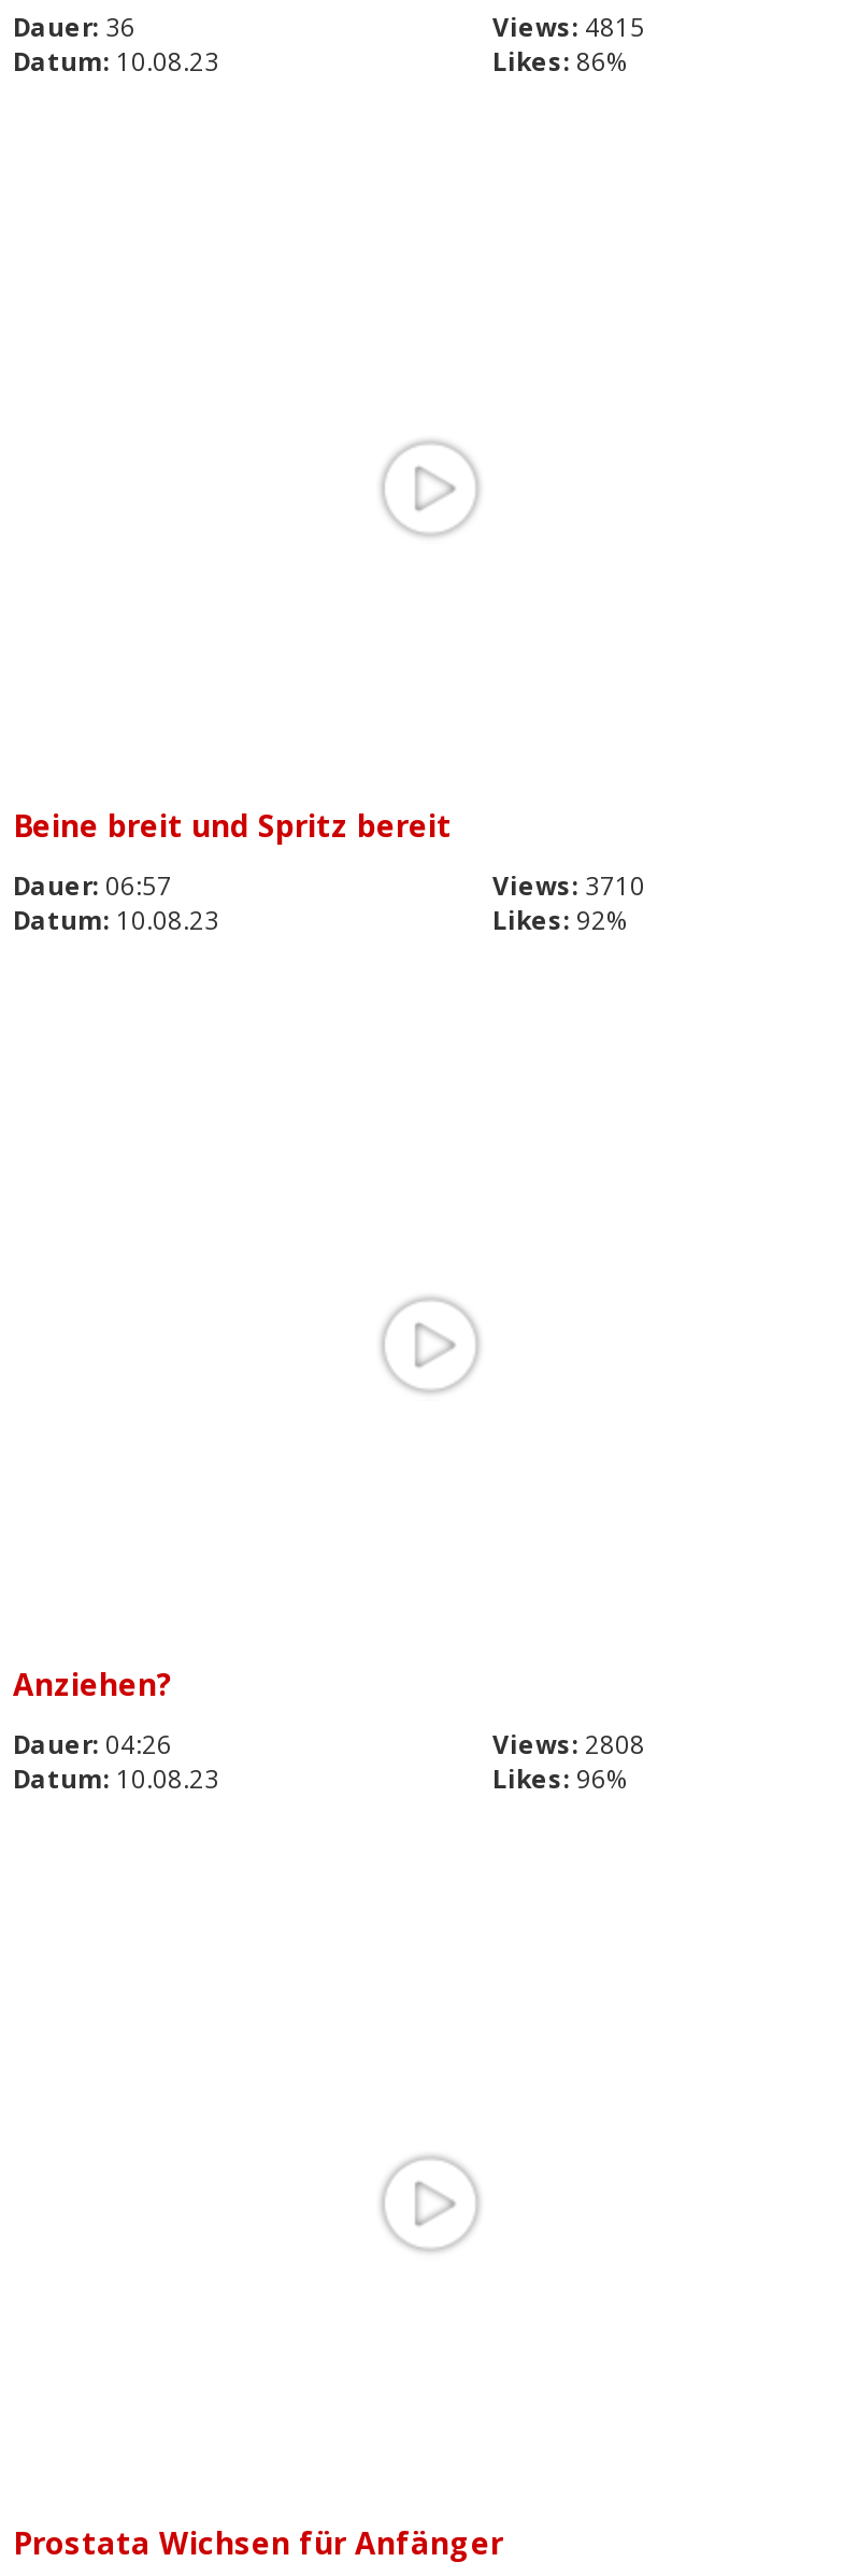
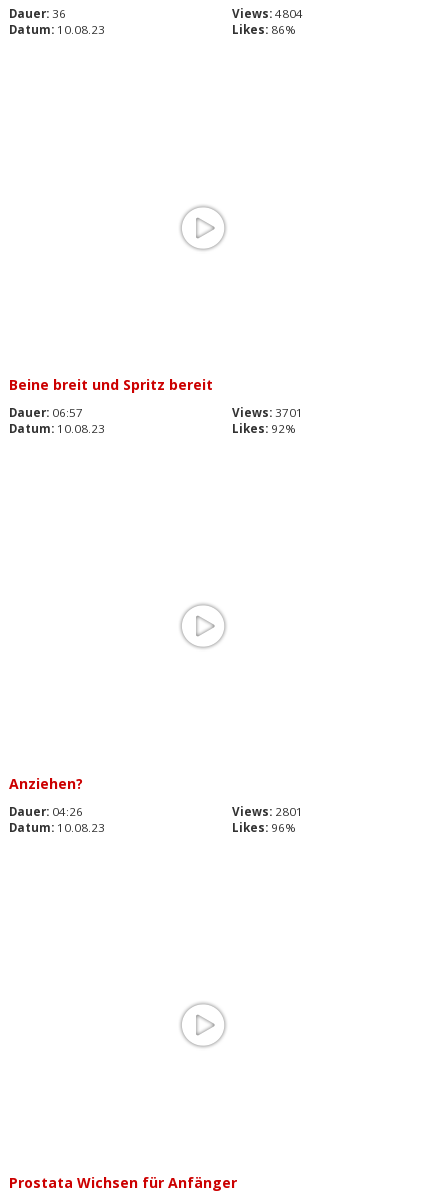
- Views: 4815
+ Views: 4804

- Views: 3710
+ Views: 3701

- Views: 2808
+ Views: 2801
